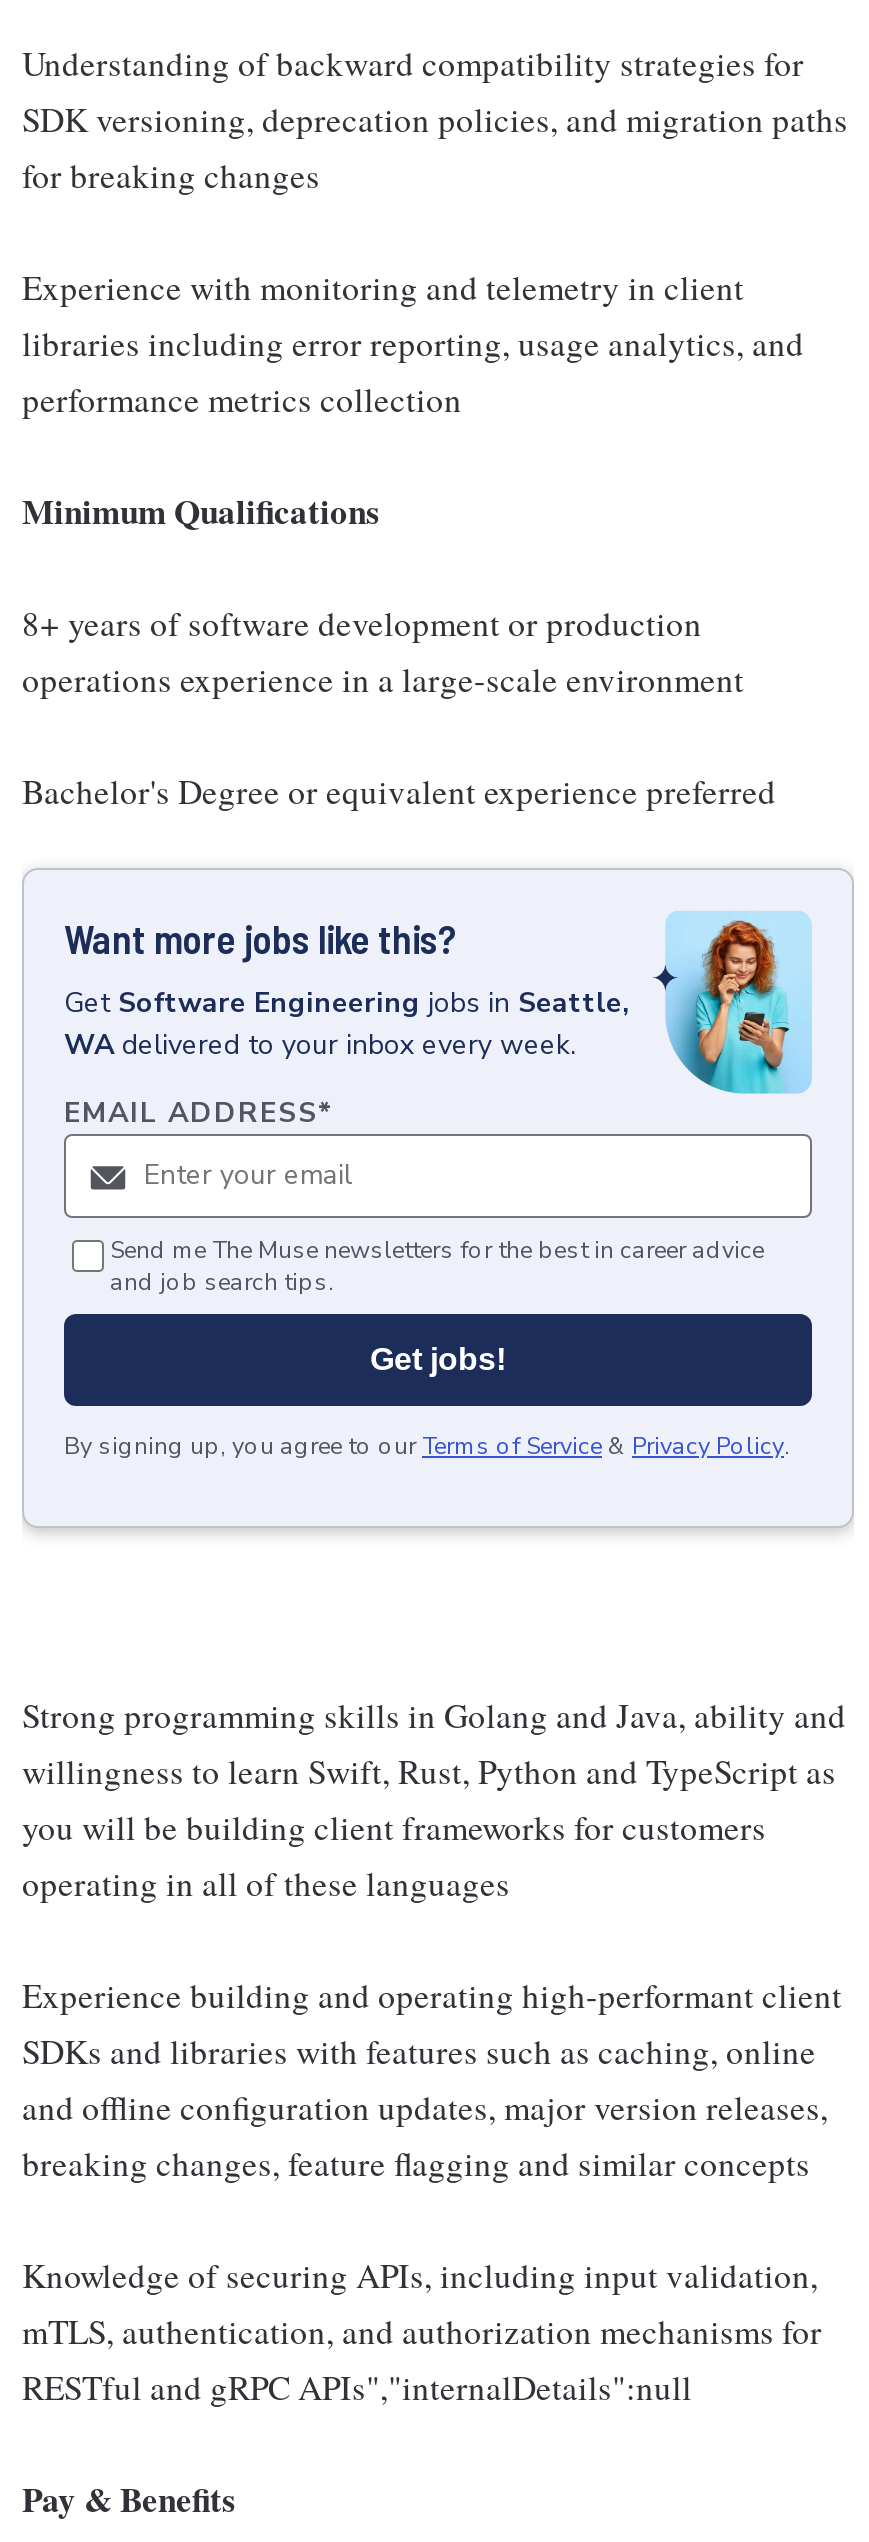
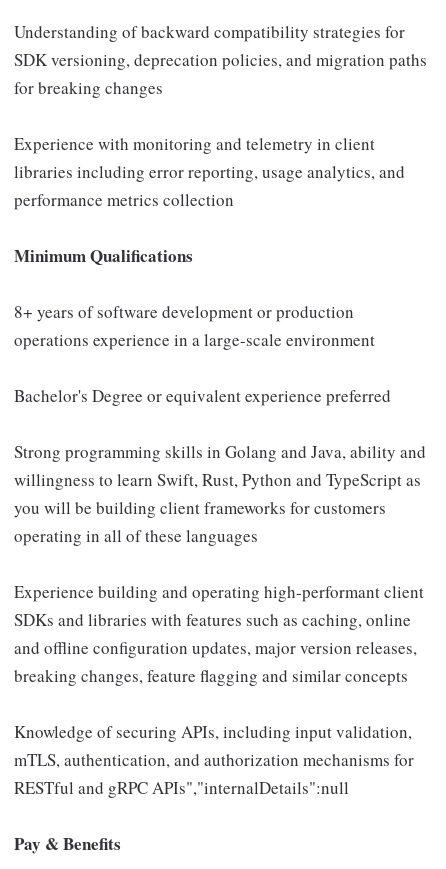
- [image]
- Want more jobs like this?
- Get Software Engineering jobs in Seattle,
- WA delivered to your inbox every week.
- EMAIL ADDRESS*

- Send me The Muse newsletters for the best in career advice
- and job search tips.
- Get jobs!
- By signing up, you agree to our Terms of Service & Privacy Policy.
